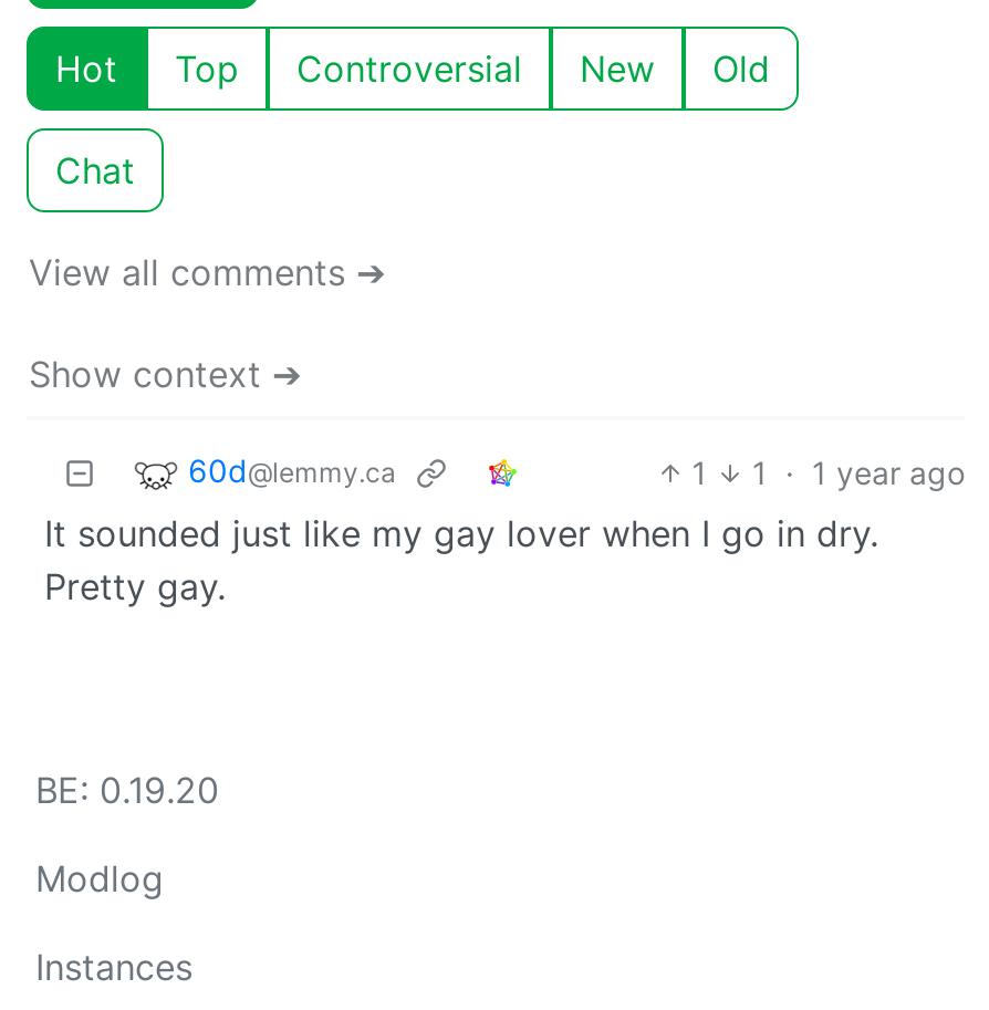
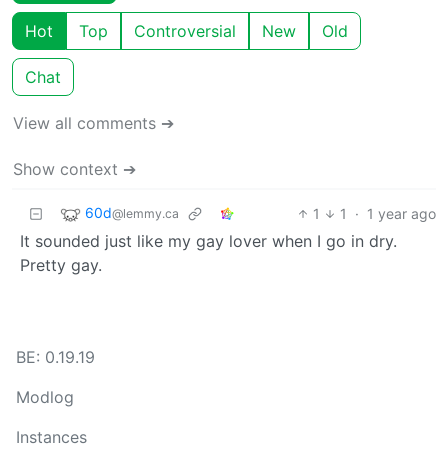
- BE: 0.19.20
+ BE: 0.19.19
